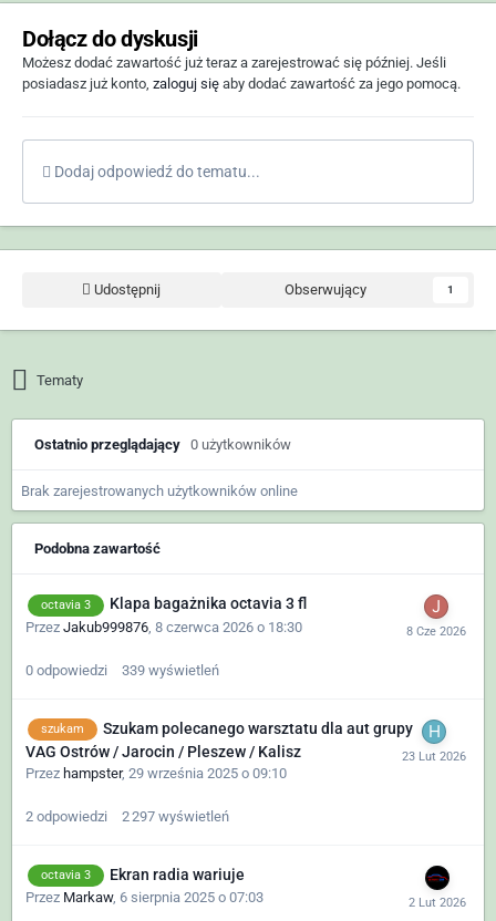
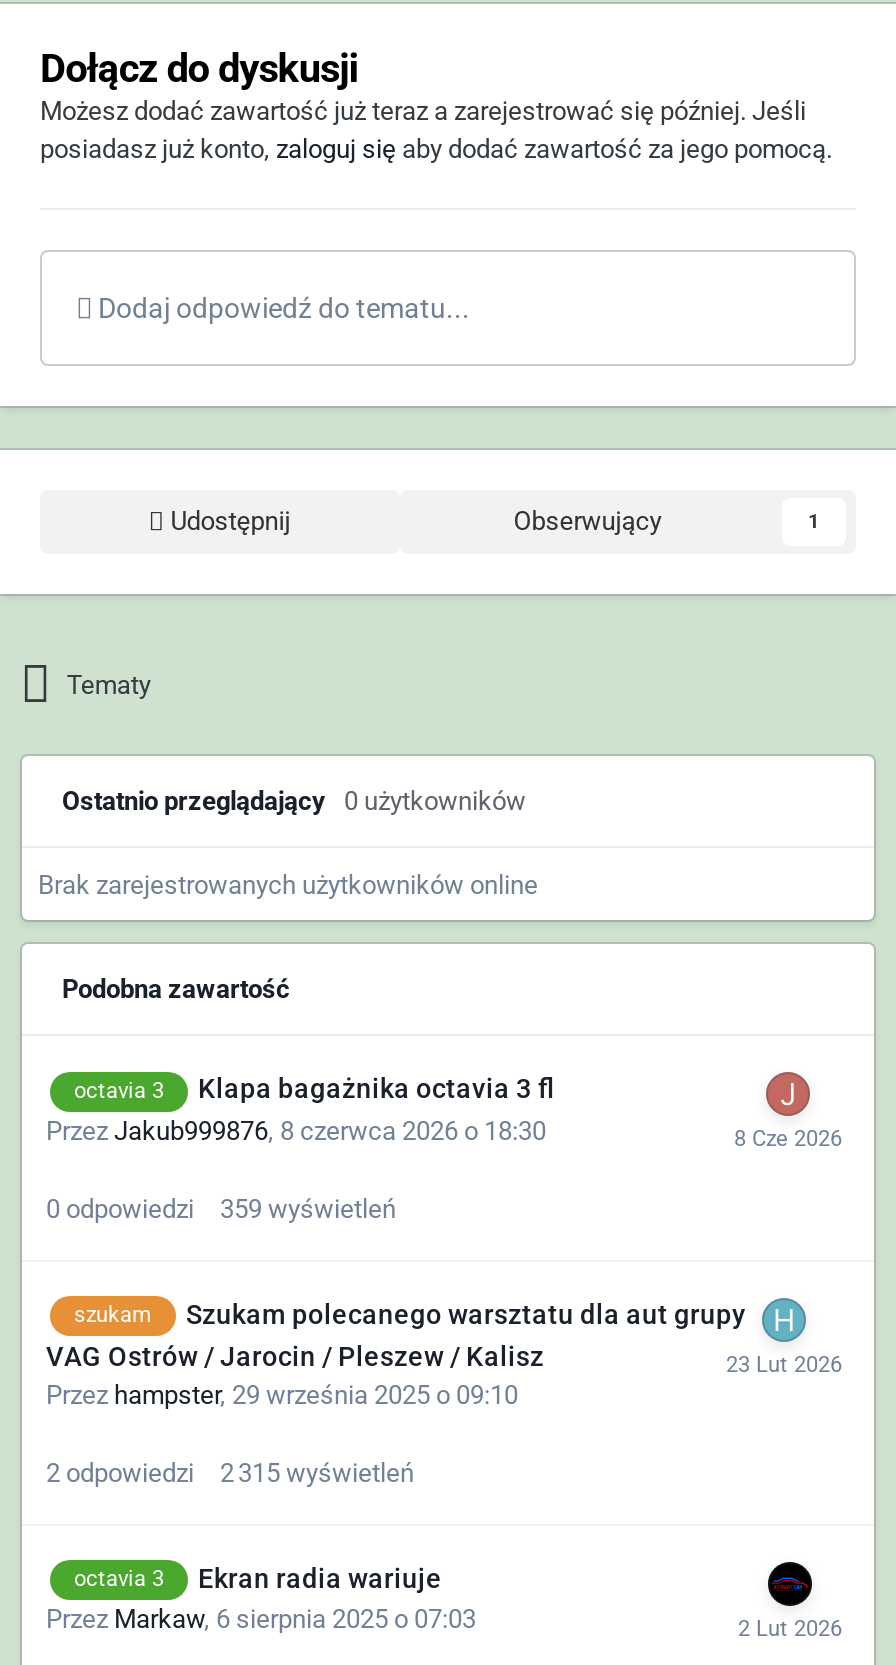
- 0 odpowiedzi 339 wyświetleń
+ 0 odpowiedzi 359 wyświetleń

- 2 odpowiedzi 2 297 wyświetleń
+ 2 odpowiedzi 2 315 wyświetleń
